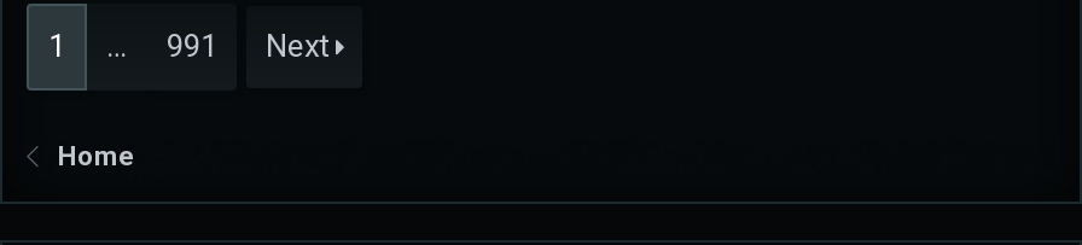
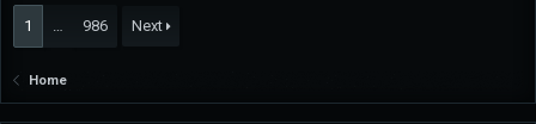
- 991
+ 986
